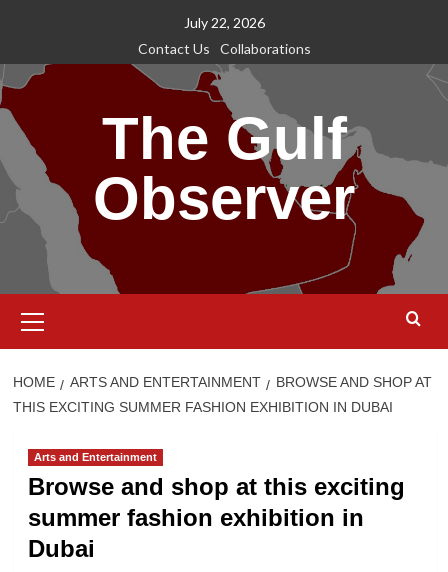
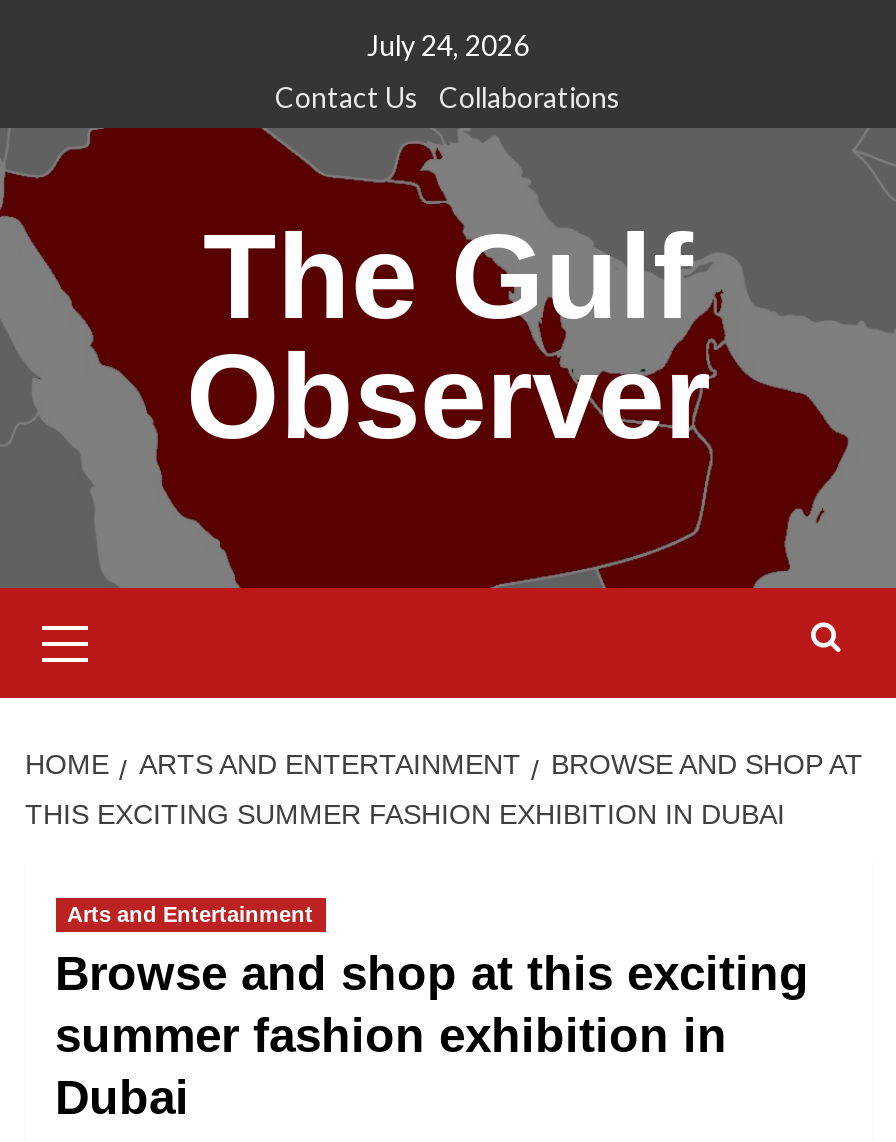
- July 22, 2026
+ July 24, 2026
